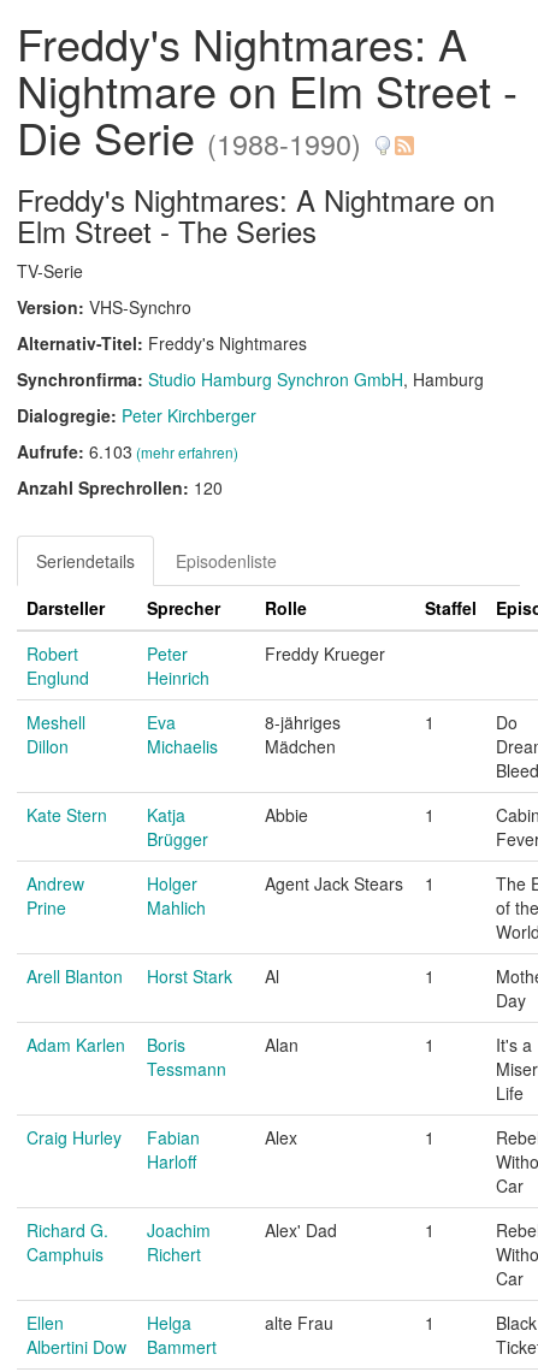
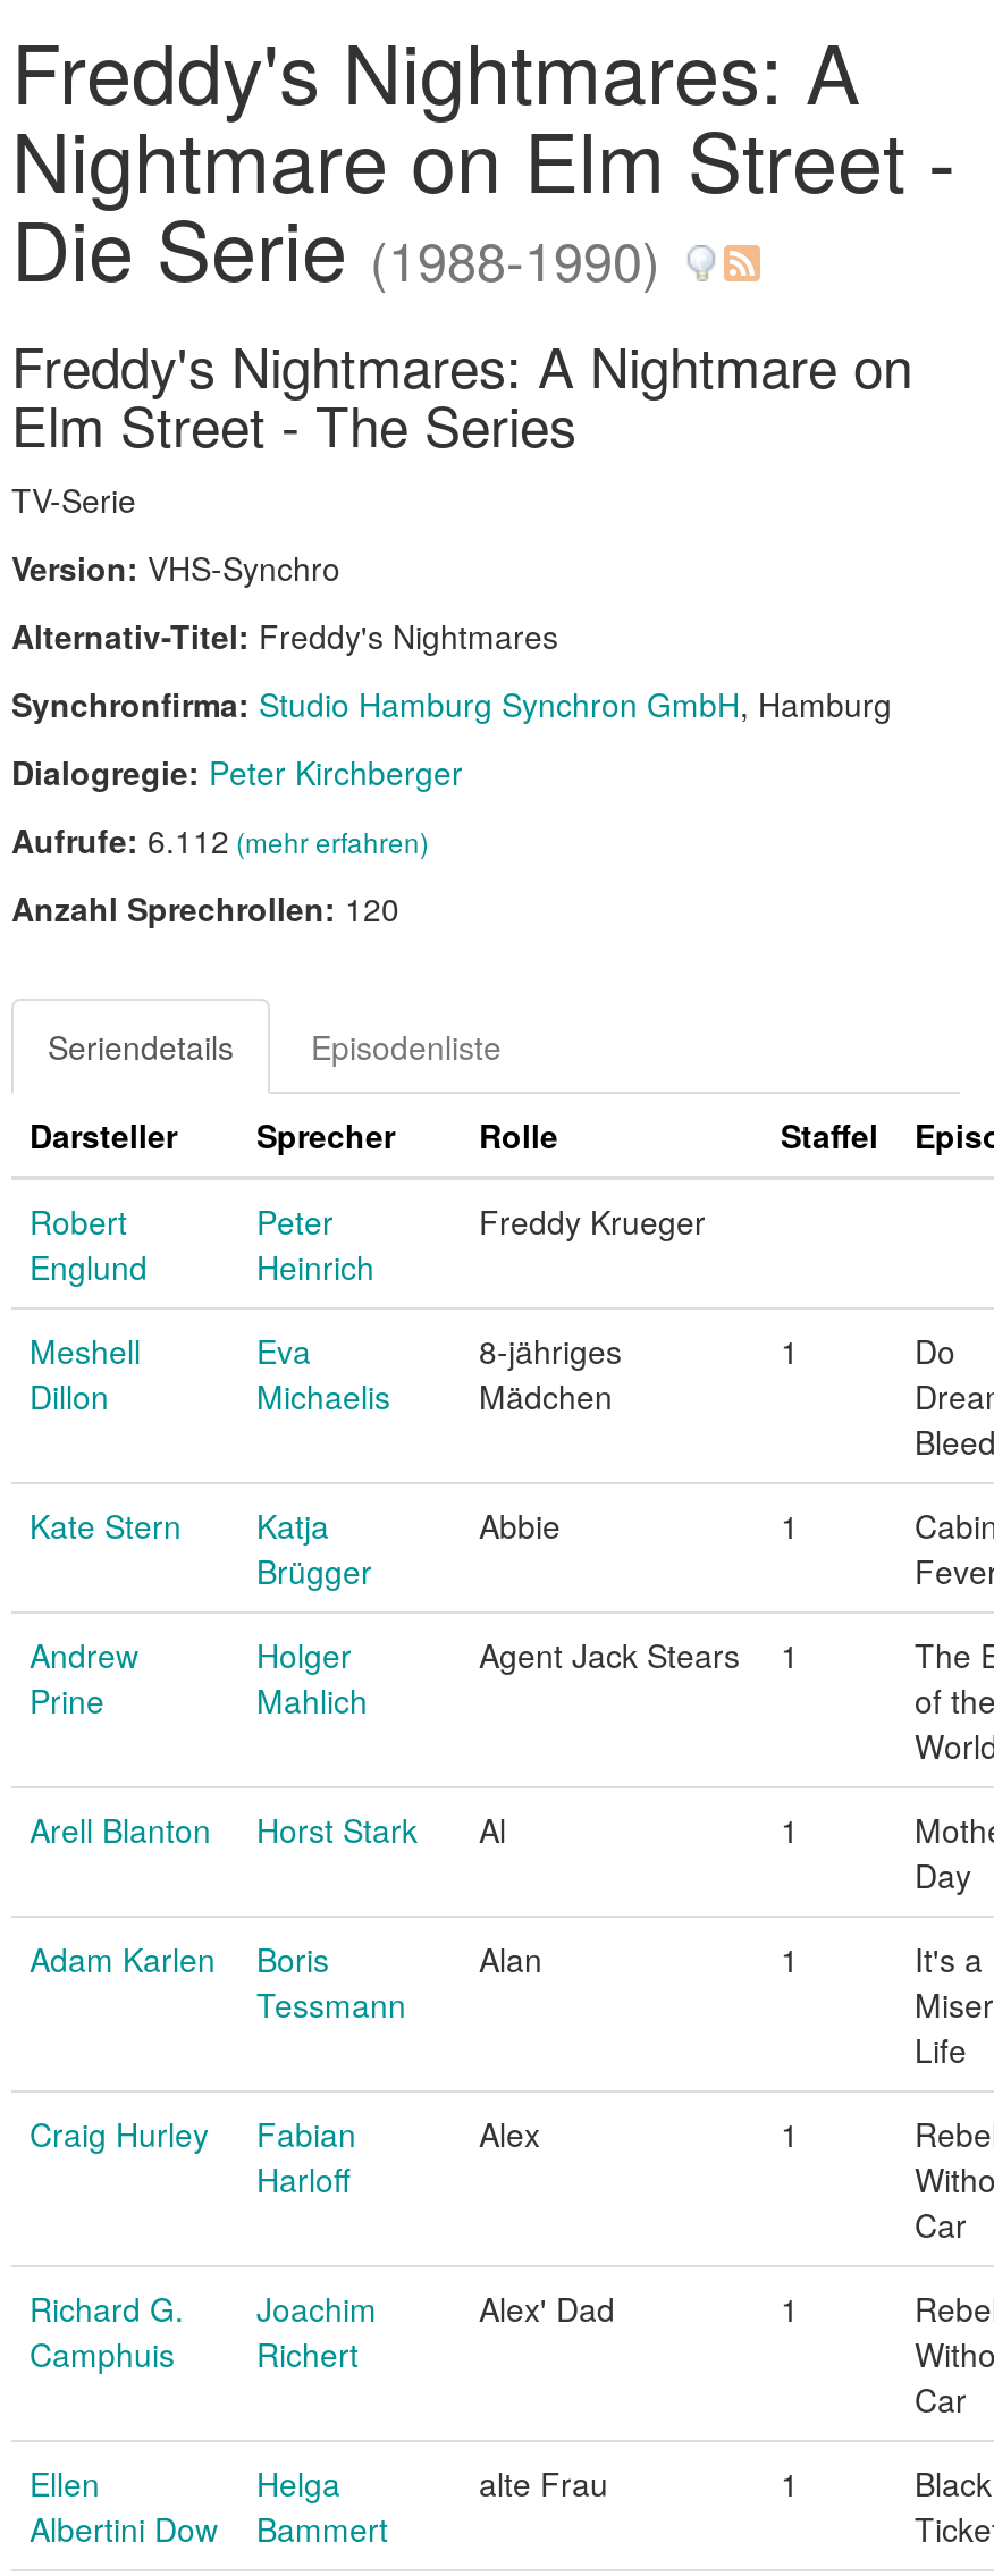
- Aufrufe: 6.103 (mehr erfahren)
+ Aufrufe: 6.112 (mehr erfahren)
